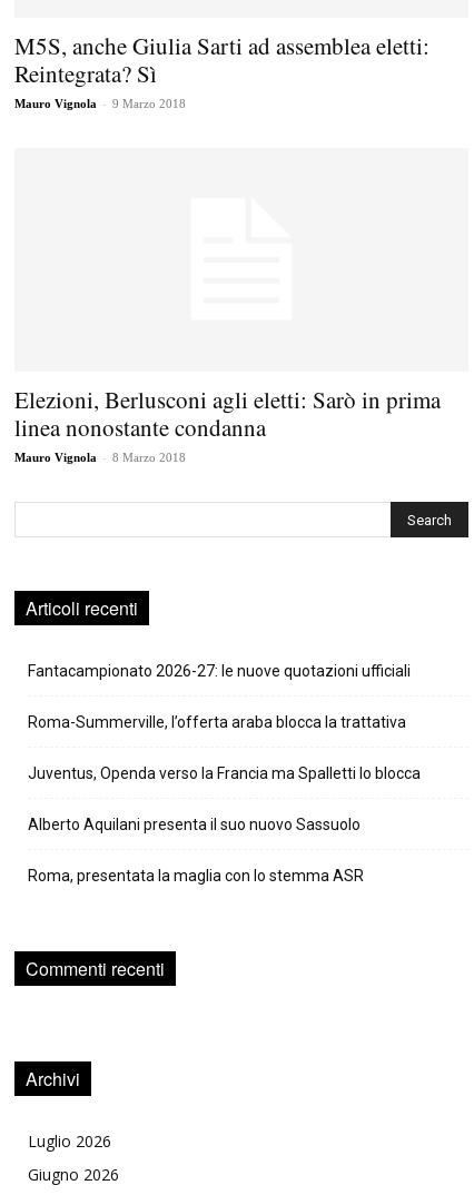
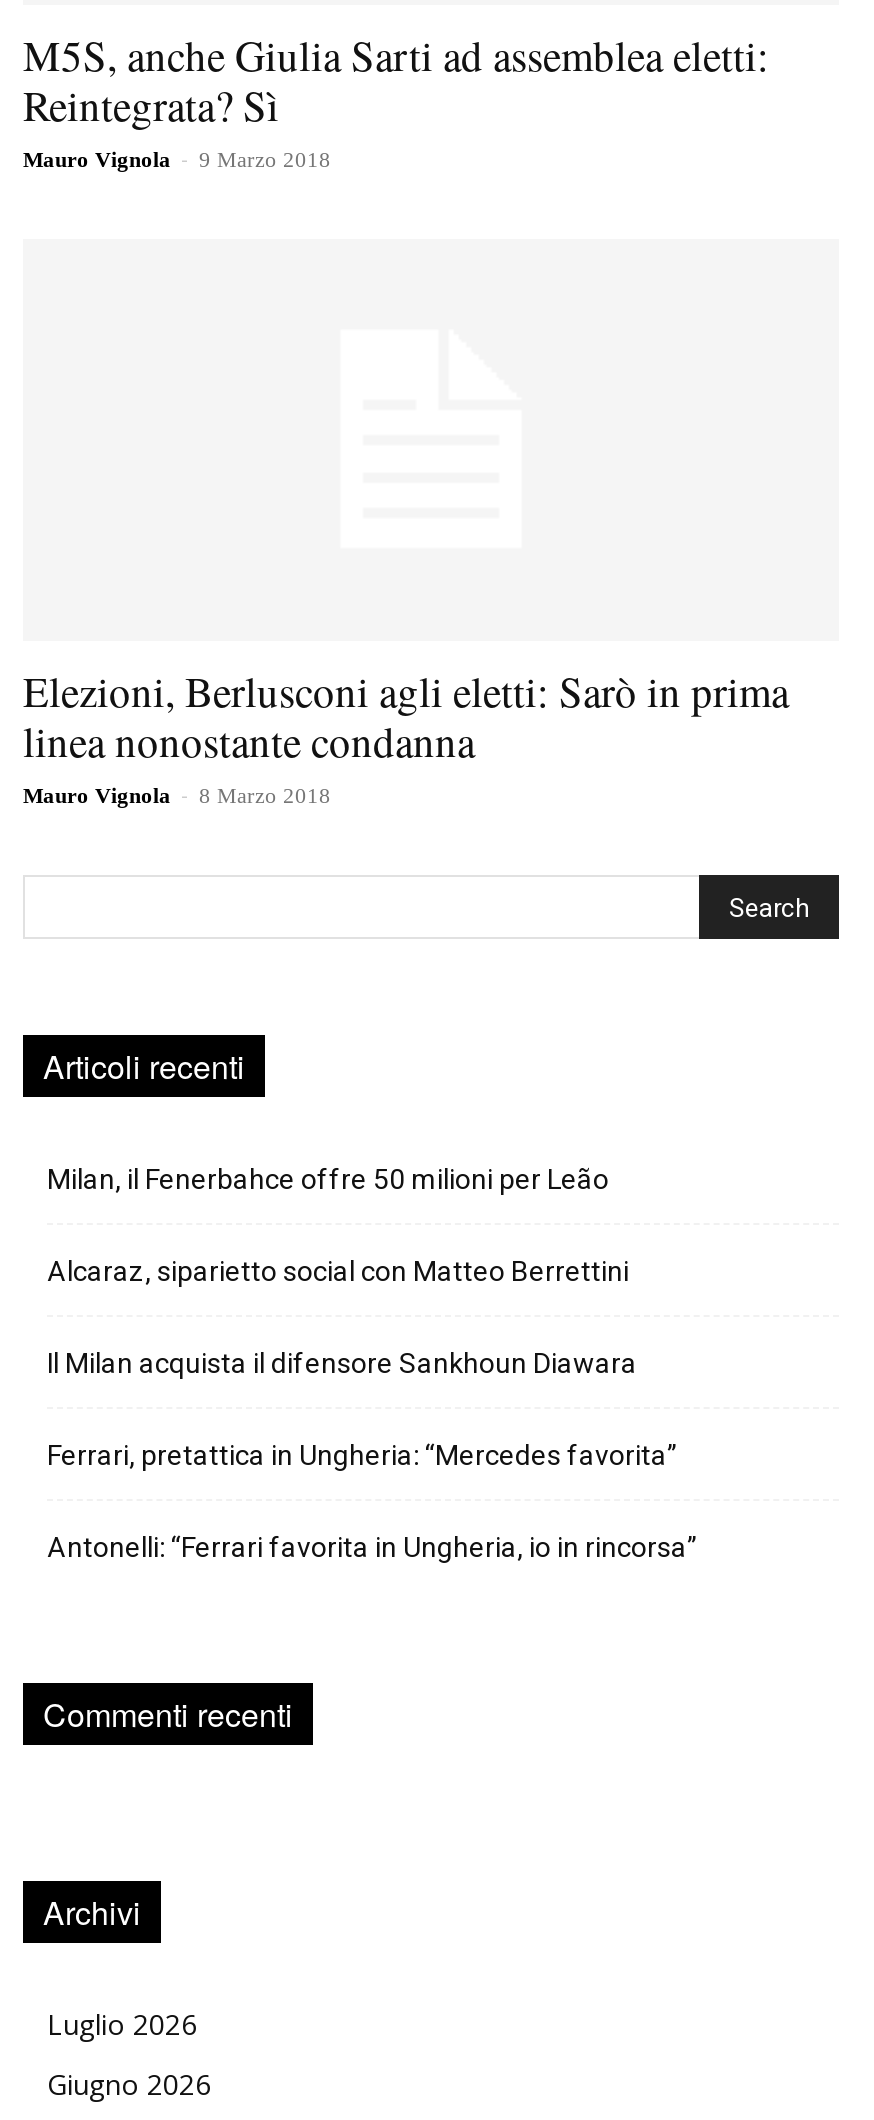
- Fantacampionato 2026-27: le nuove quotazioni ufficiali
+ Milan, il Fenerbahce offre 50 milioni per Leão

- Roma-Summerville, l’offerta araba blocca la trattativa
+ Alcaraz, siparietto social con Matteo Berrettini

- Juventus, Openda verso la Francia ma Spalletti lo blocca
+ Il Milan acquista il difensore Sankhoun Diawara

- Alberto Aquilani presenta il suo nuovo Sassuolo
+ Ferrari, pretattica in Ungheria: “Mercedes favorita”

- Roma, presentata la maglia con lo stemma ASR
+ Antonelli: “Ferrari favorita in Ungheria, io in rincorsa”
